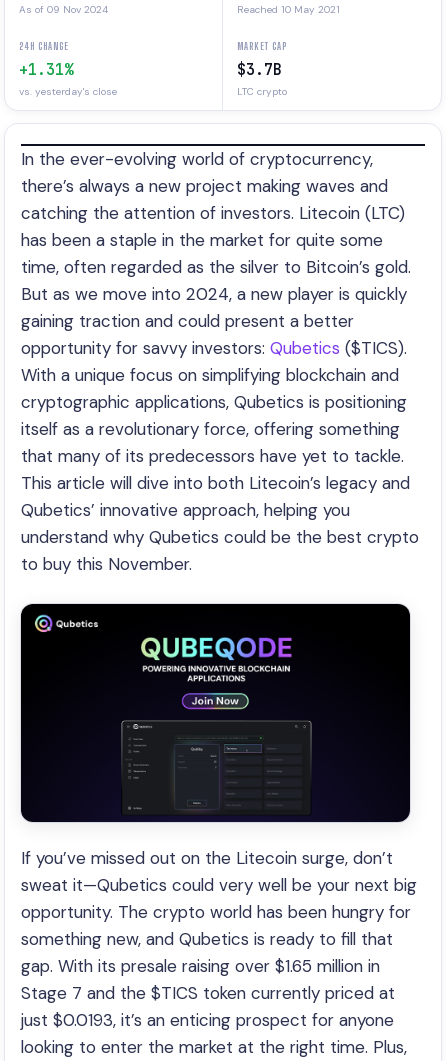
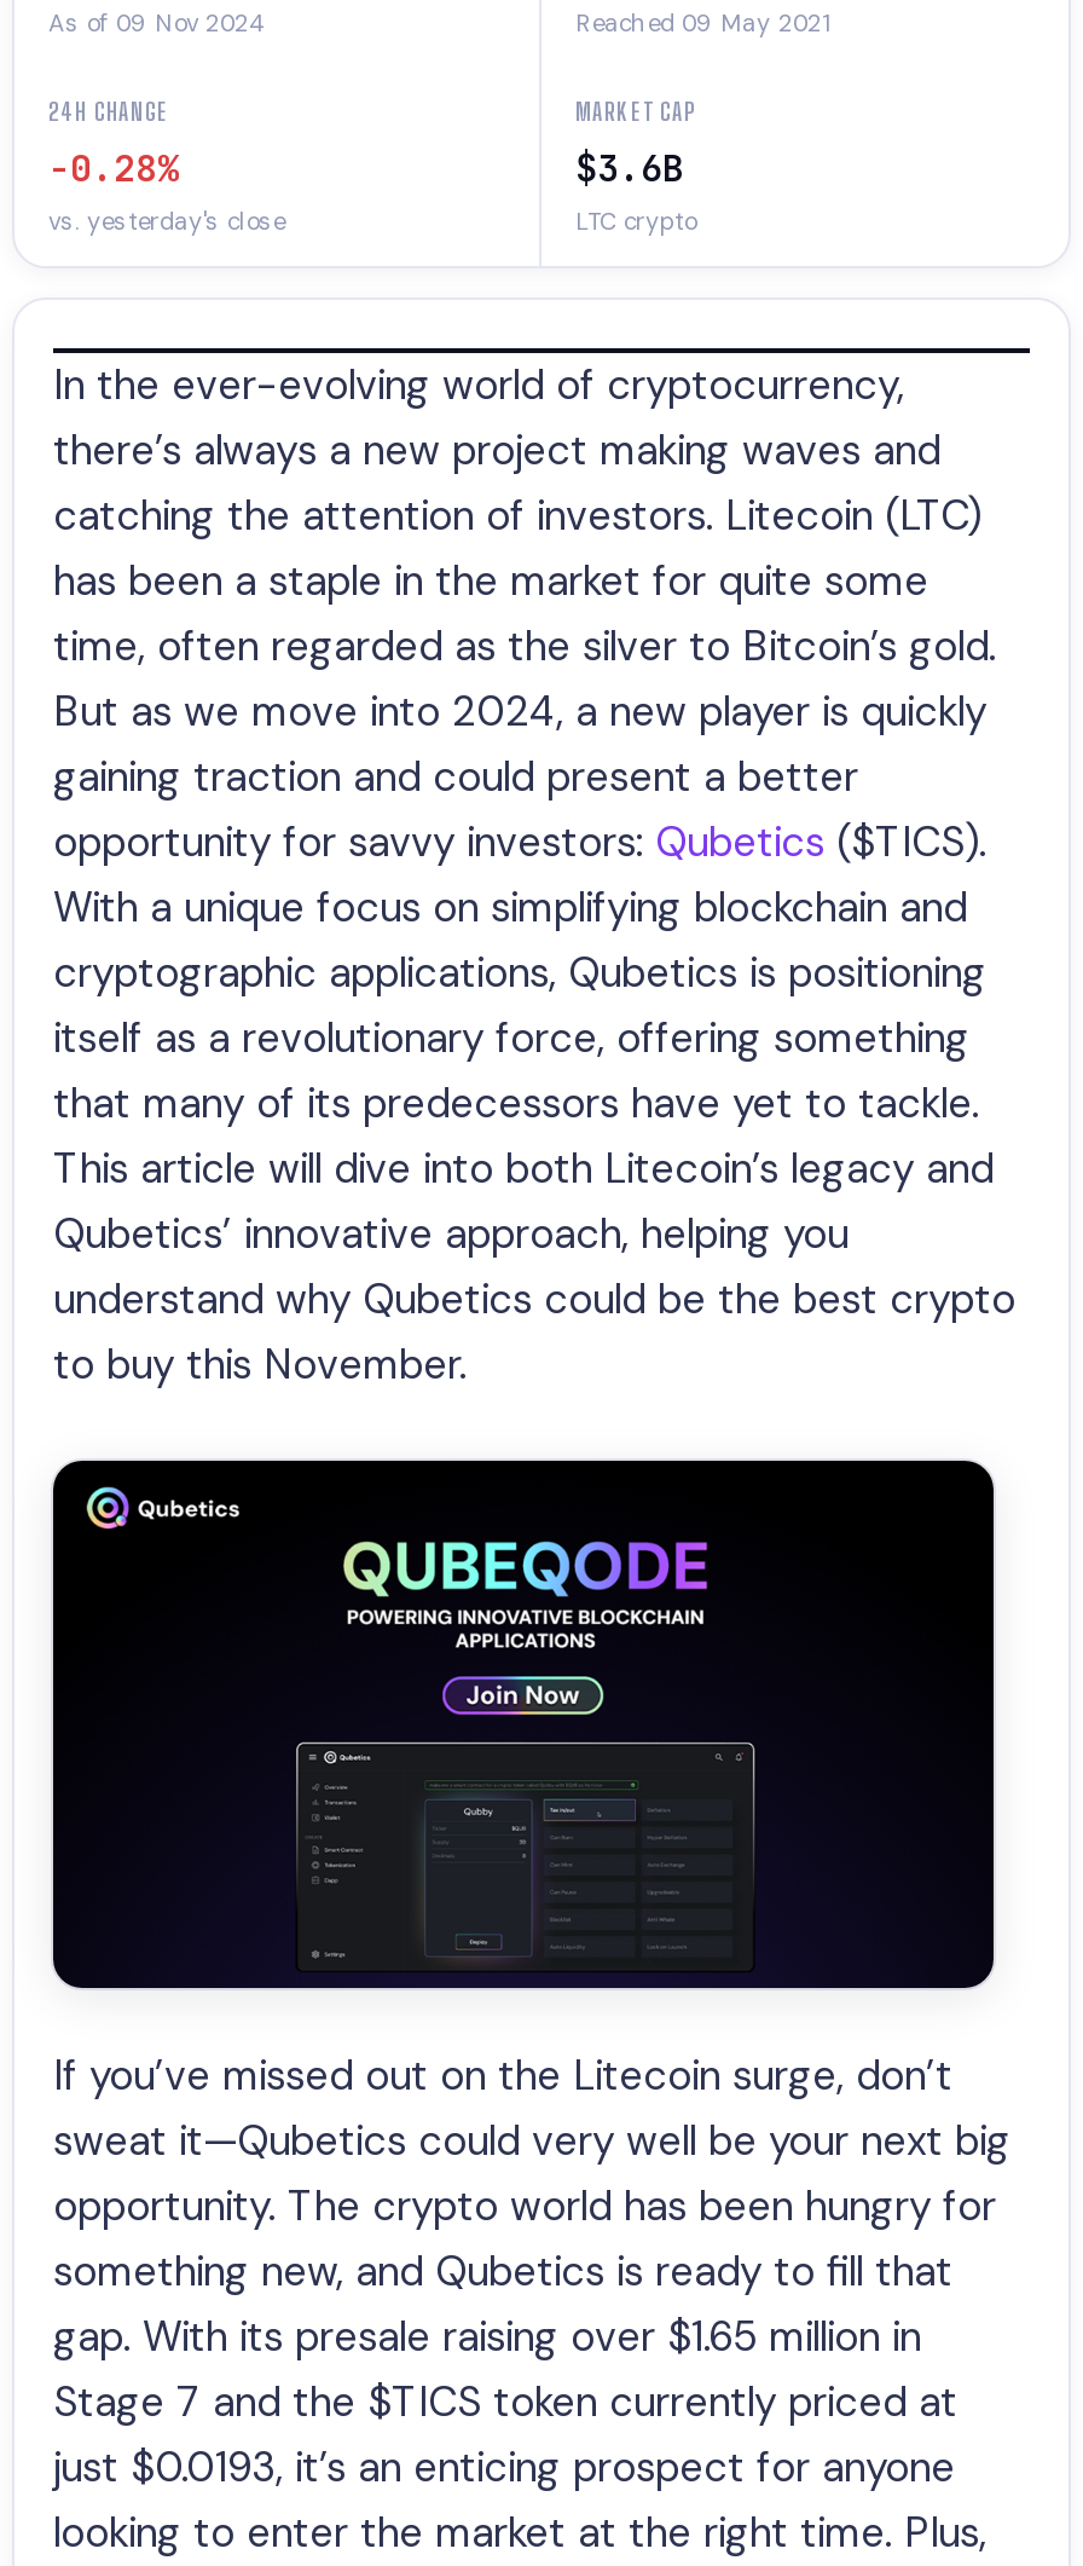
- Reached 10 May 2021
+ Reached 09 May 2021

- +1.31%
+ -0.28%

- $3.7B
+ $3.6B
